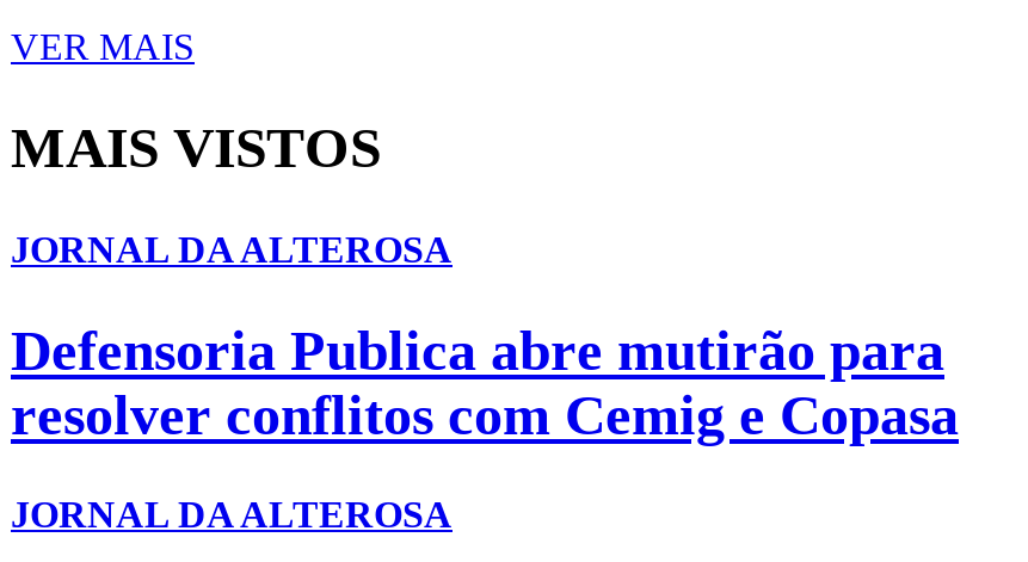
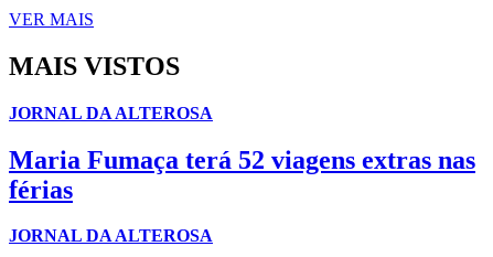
- Defensoria Publica abre mutirão para
- resolver conflitos com Cemig e Copasa
+ Maria Fumaça terá 52 viagens extras nas
+ férias
